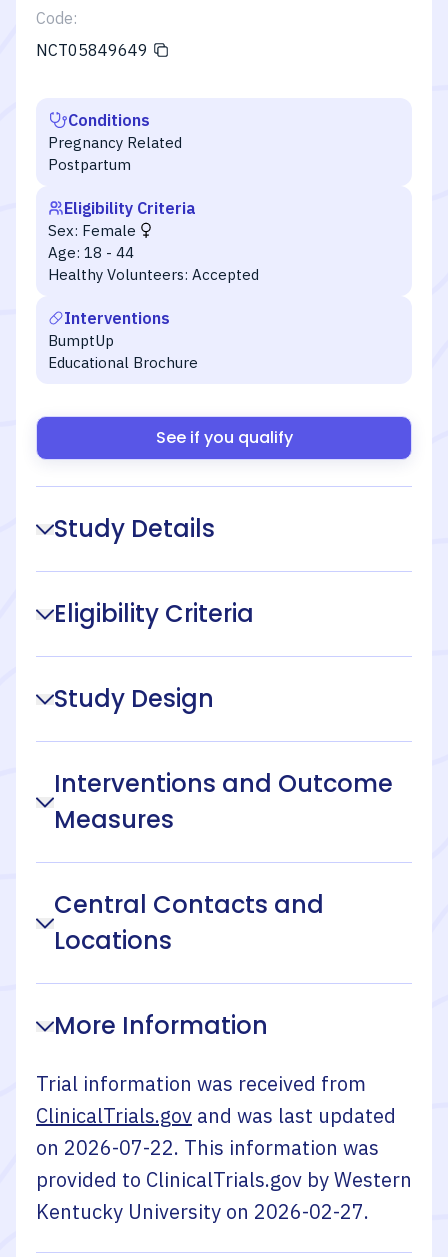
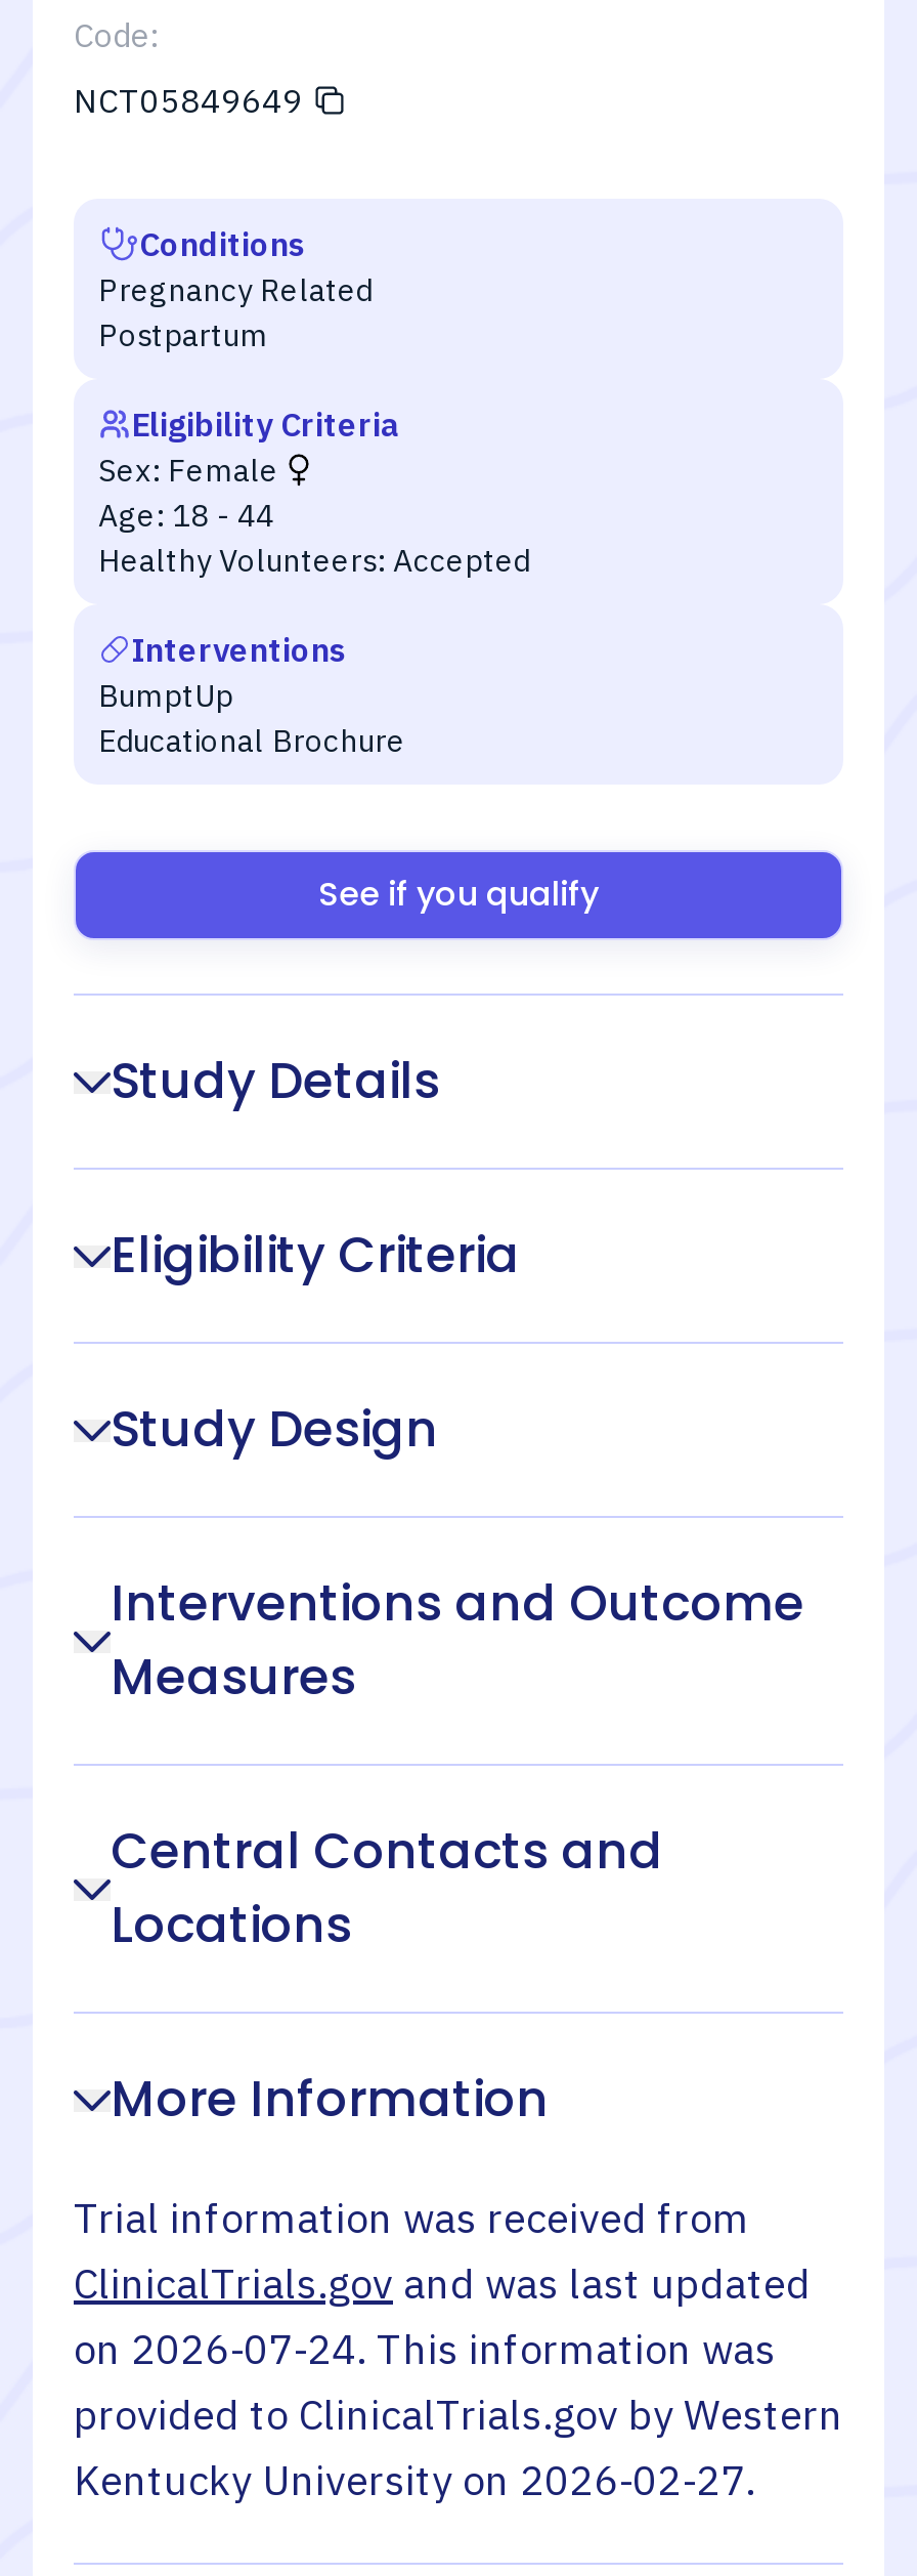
- on 2026-07-22. This information was
+ on 2026-07-24. This information was
